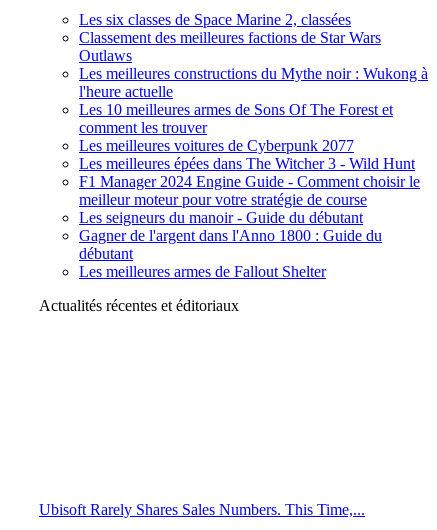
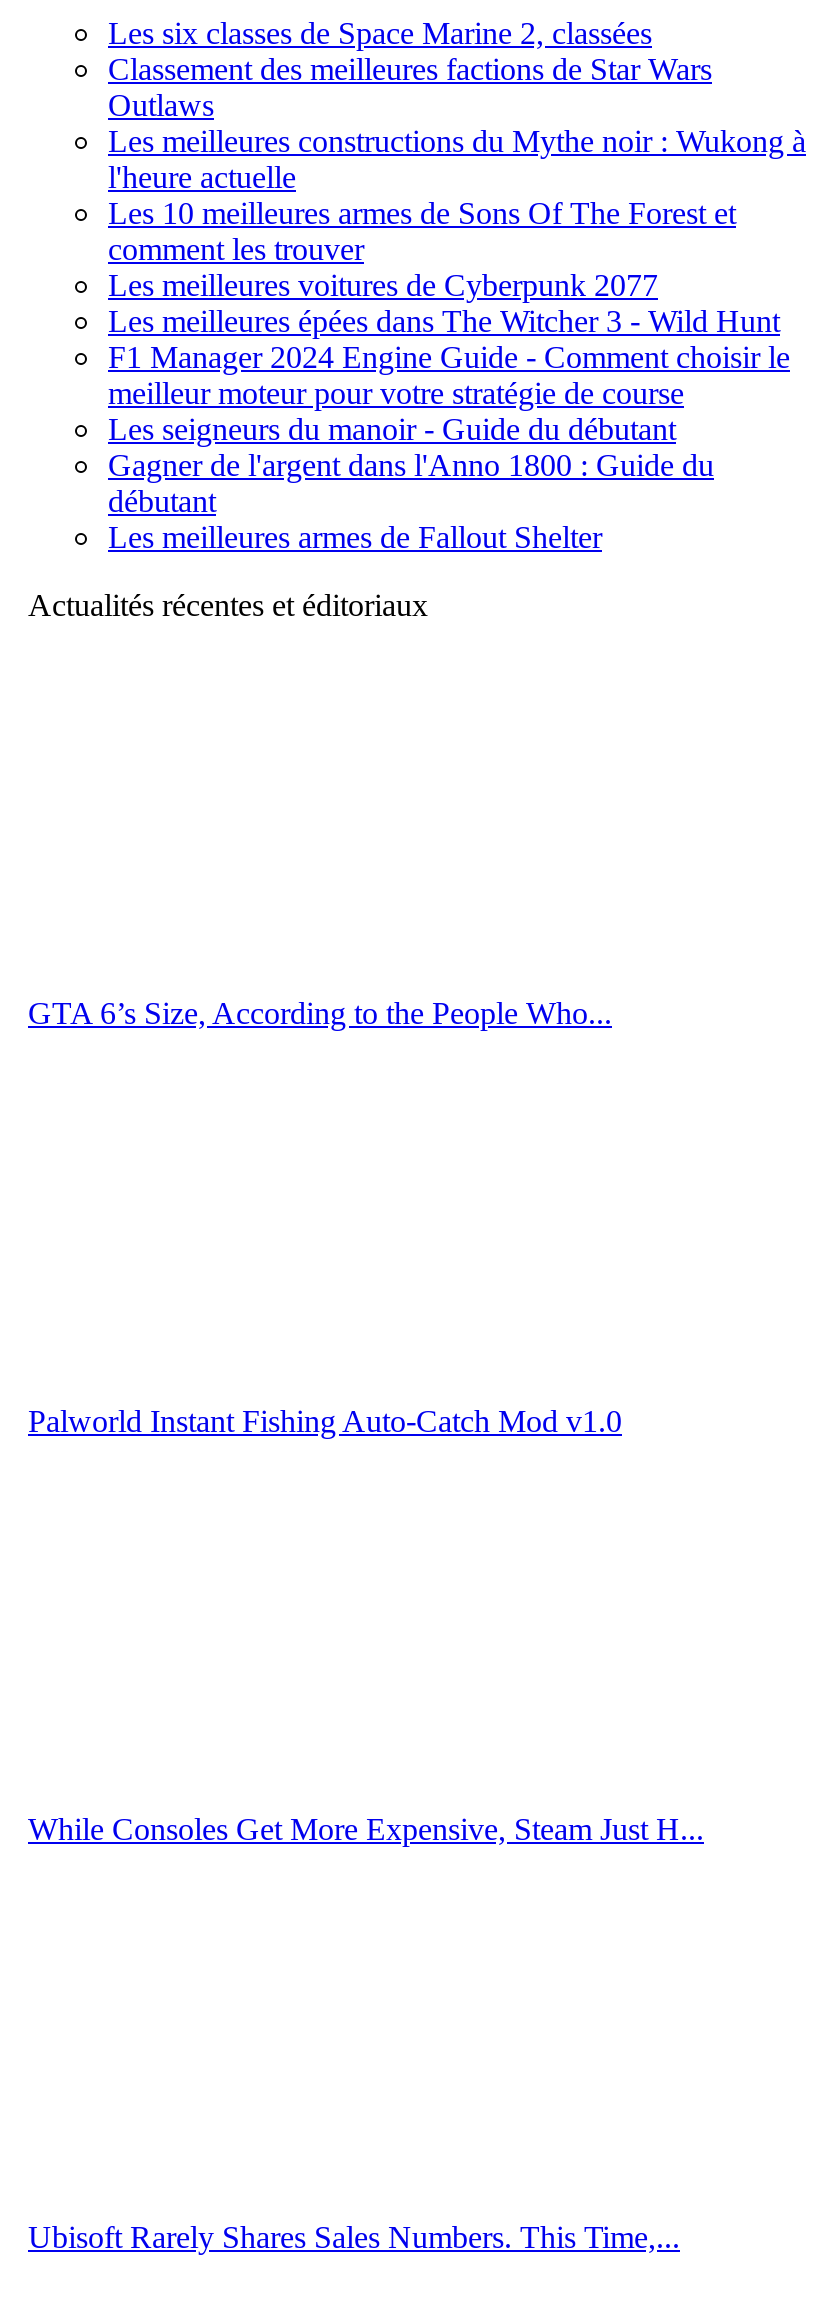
+ GTA 6’s Size, According to the People Who...

+ Palworld Instant Fishing Auto-Catch Mod v1.0

+ While Consoles Get More Expensive, Steam Just H...
